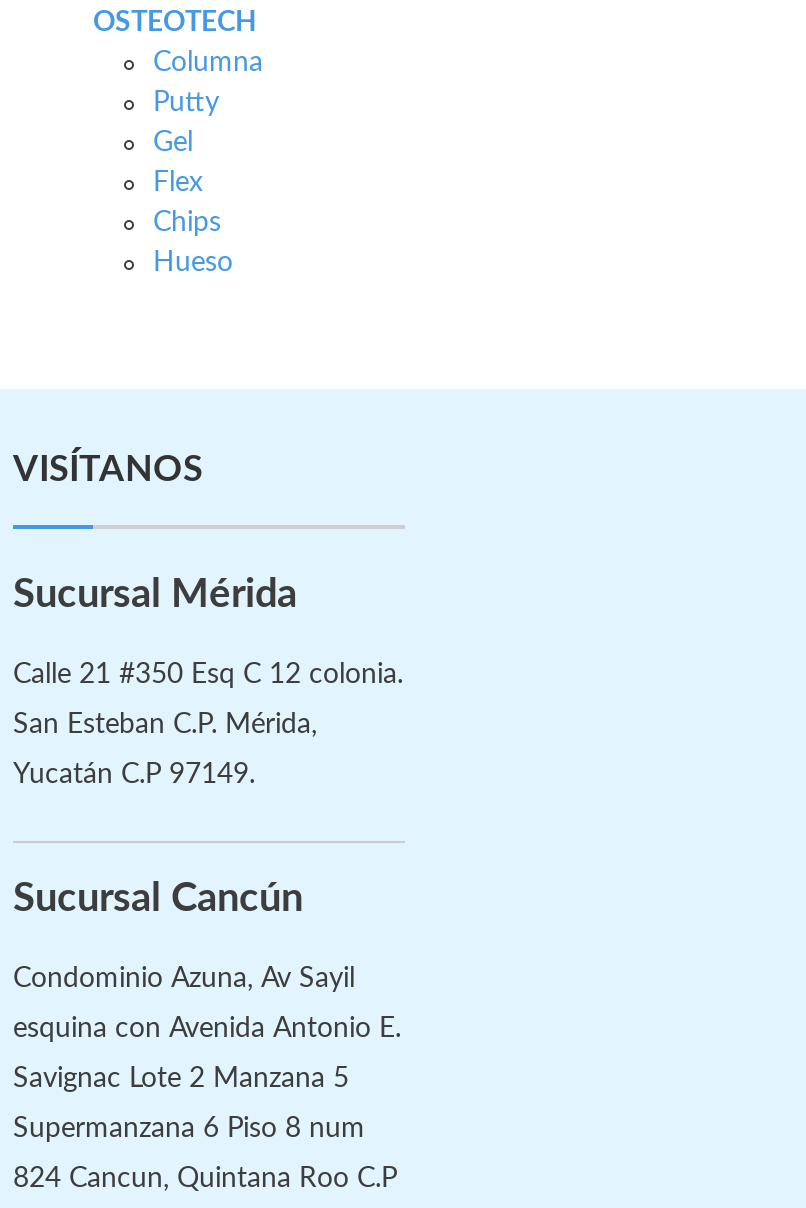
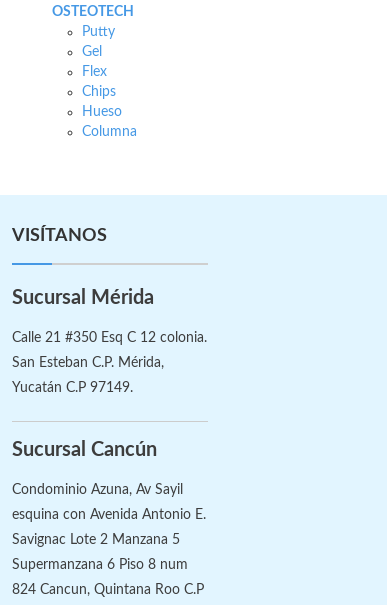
moved down: Columna

moved up: Putty | Gel | Flex | Chips | Hueso
